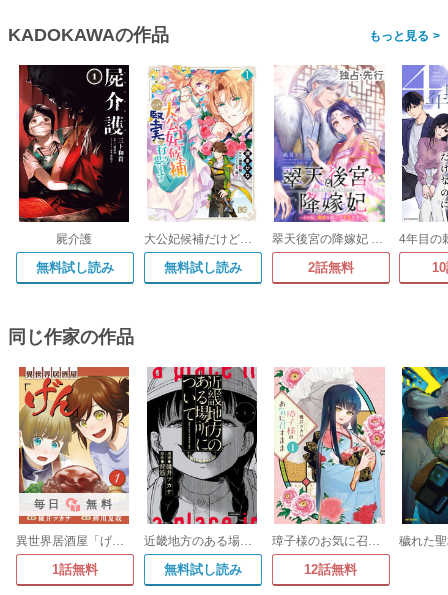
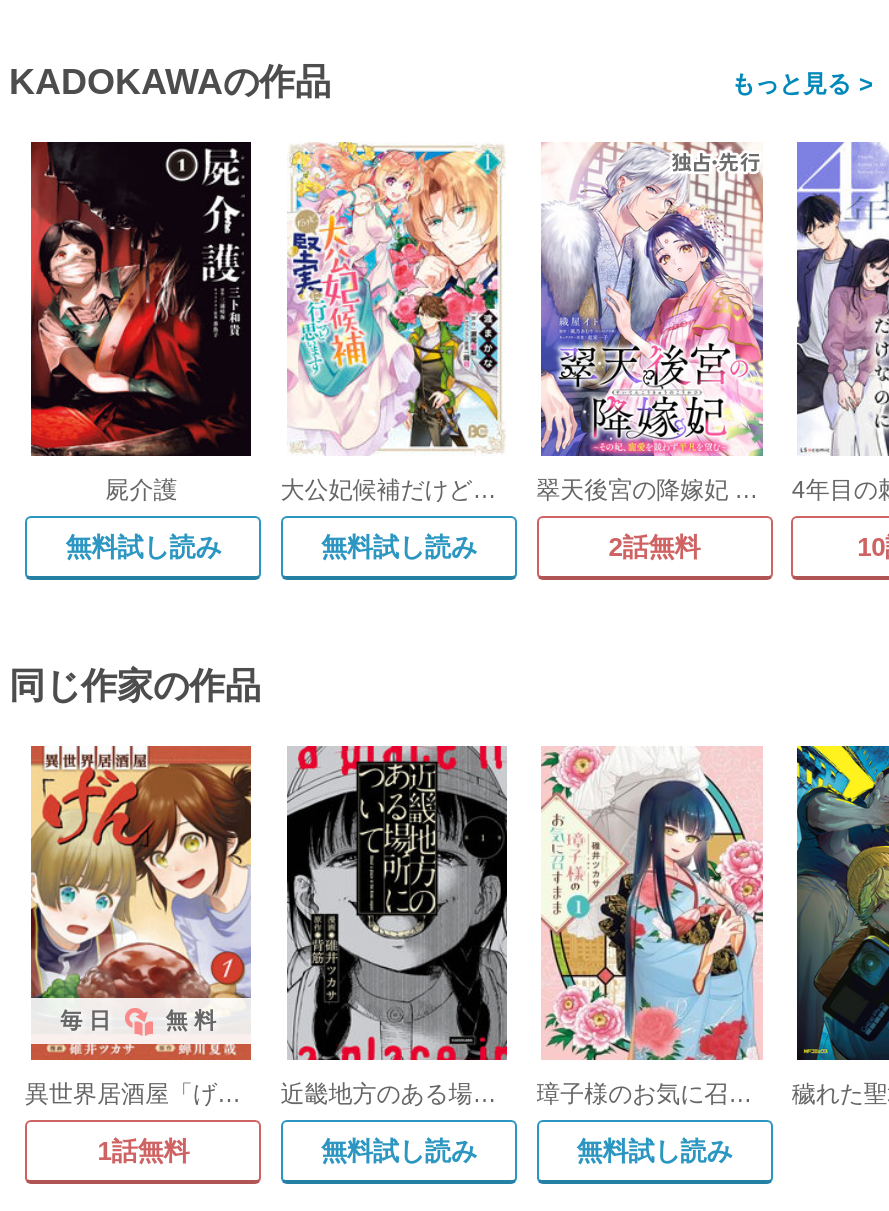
- 12話無料
+ 無料試し読み
